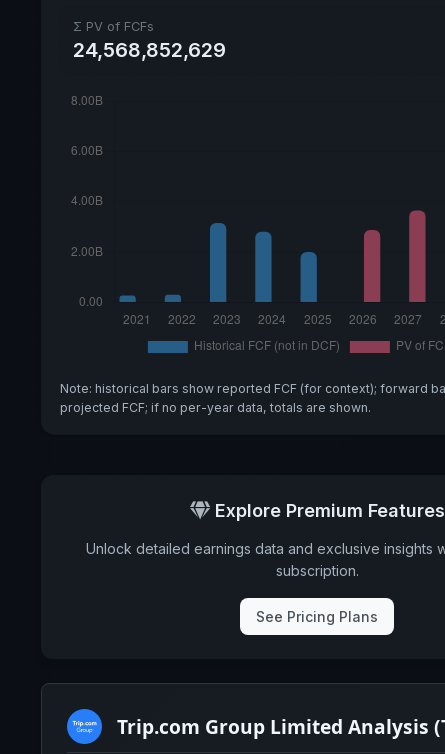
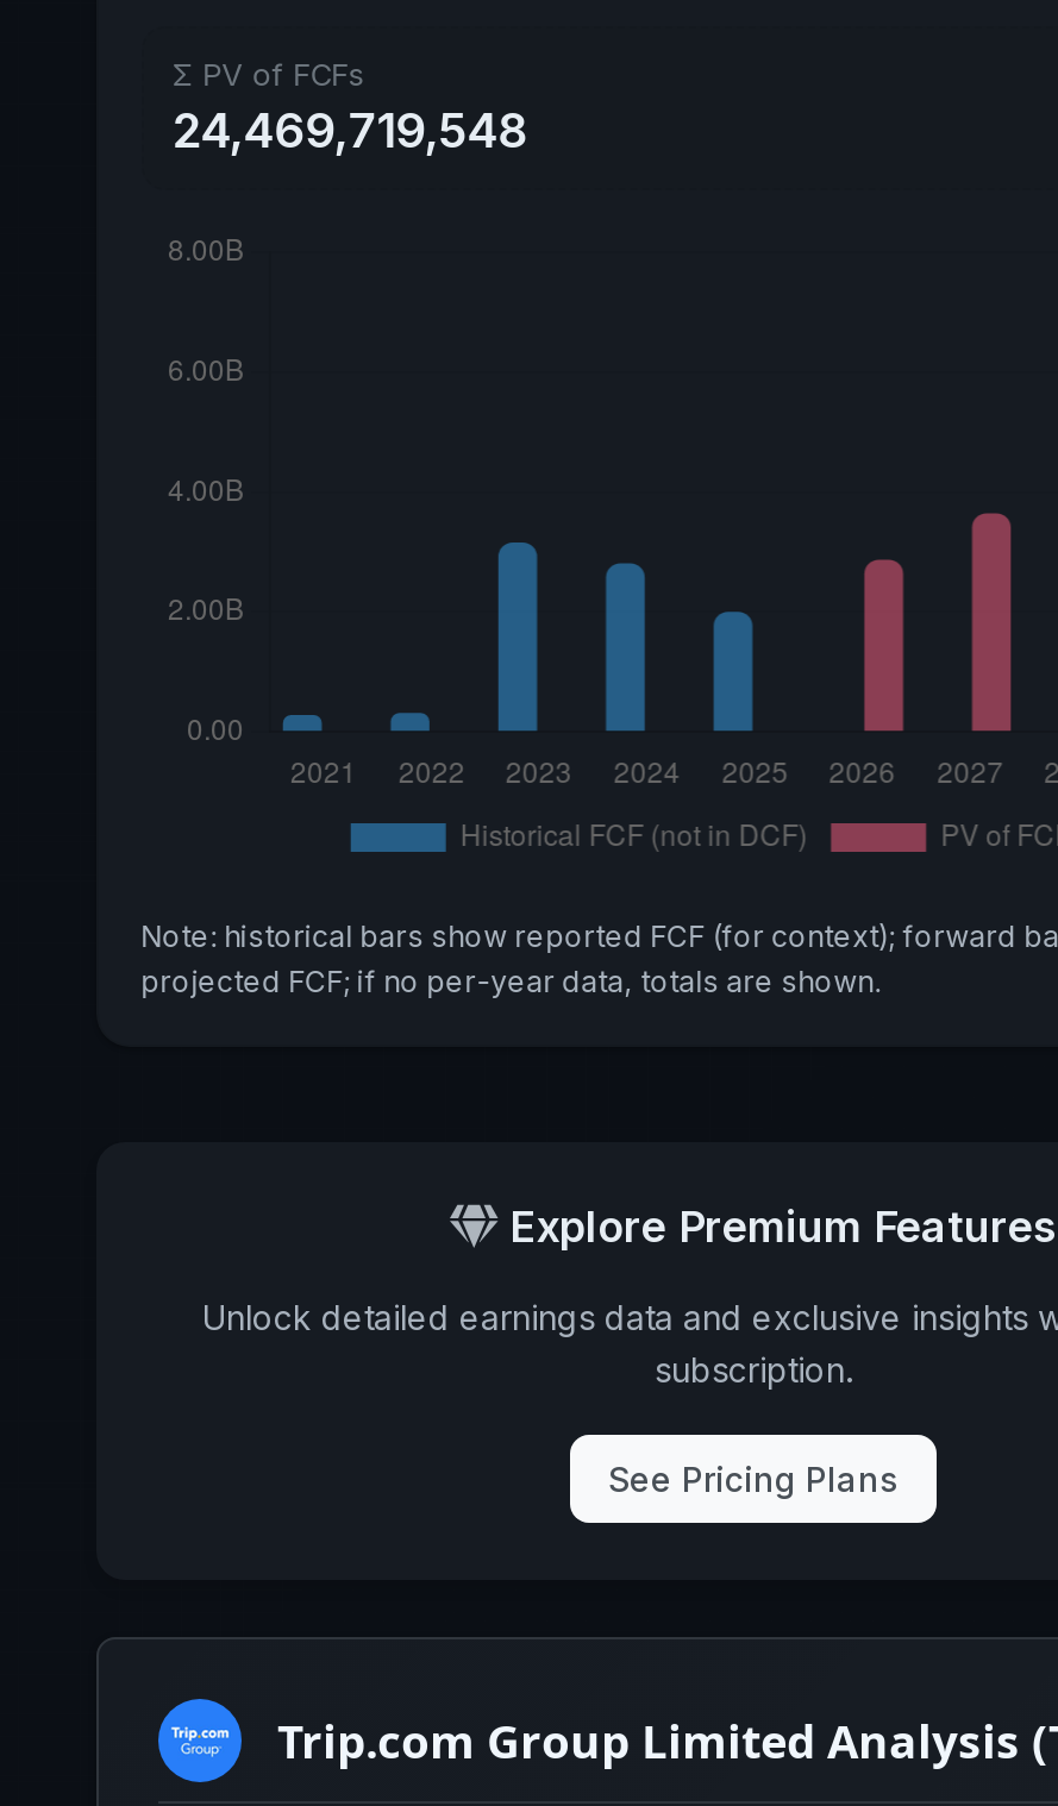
- 24,568,852,629
+ 24,469,719,548
